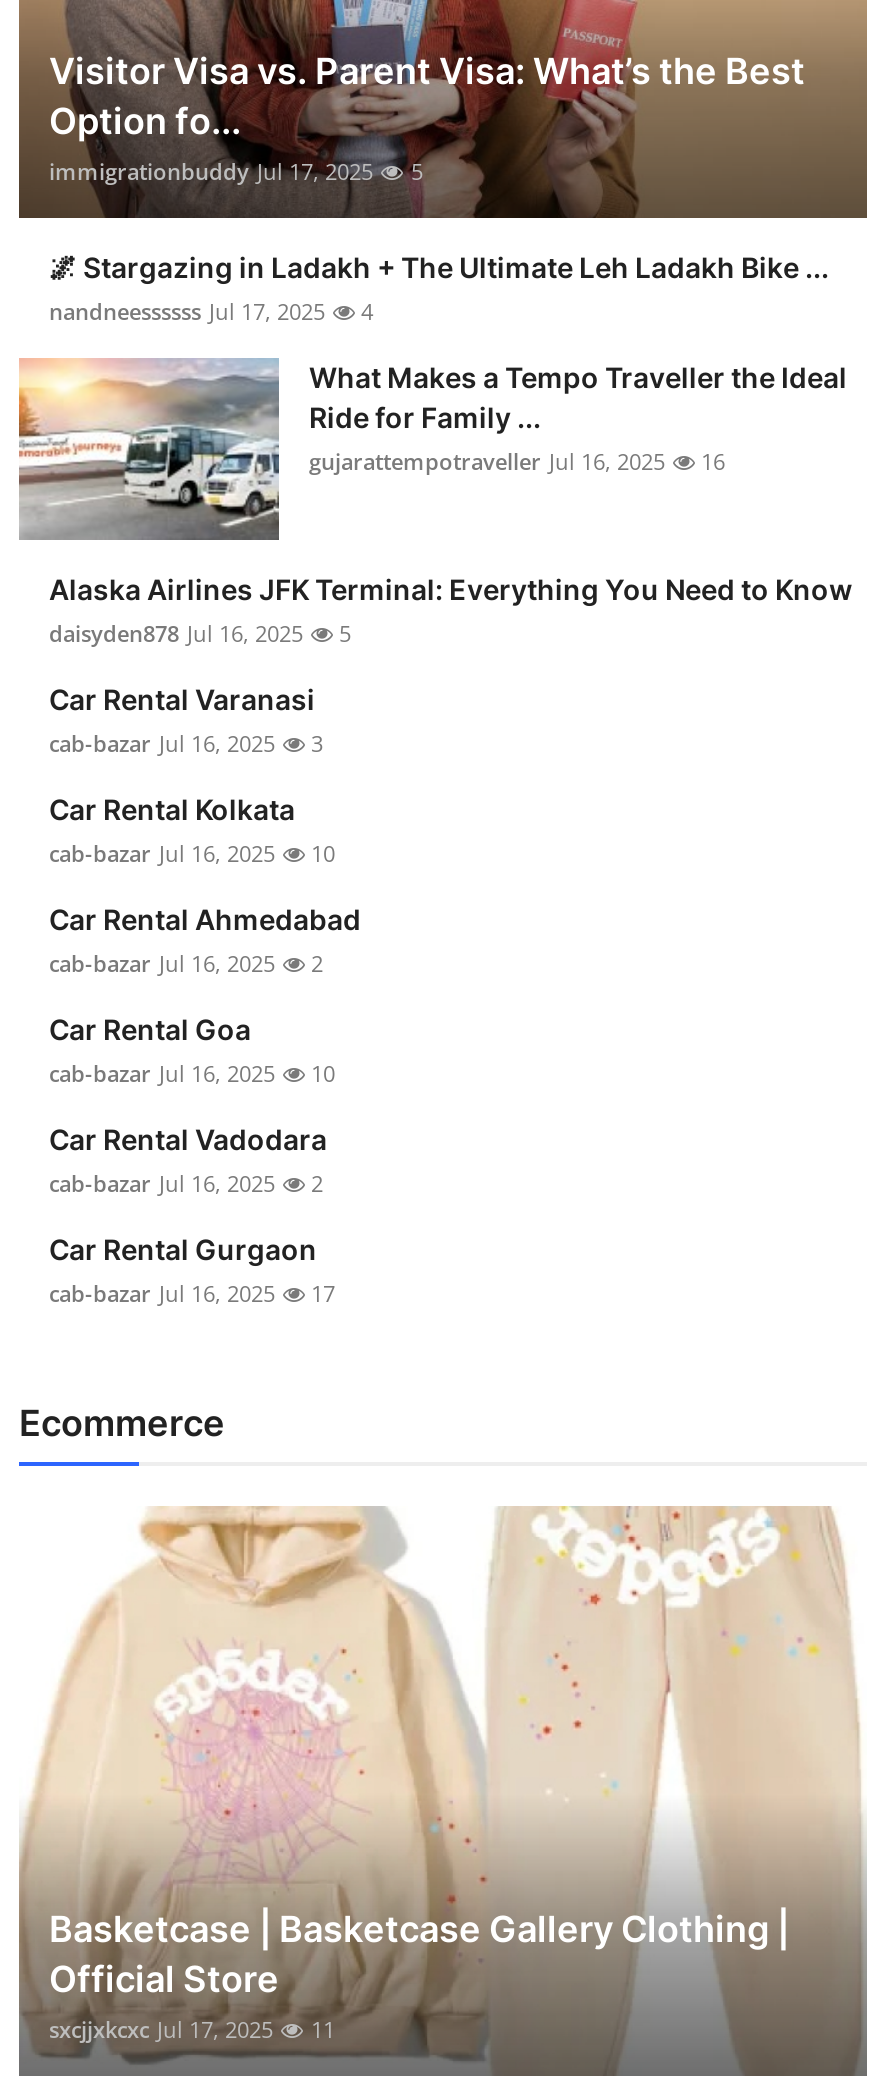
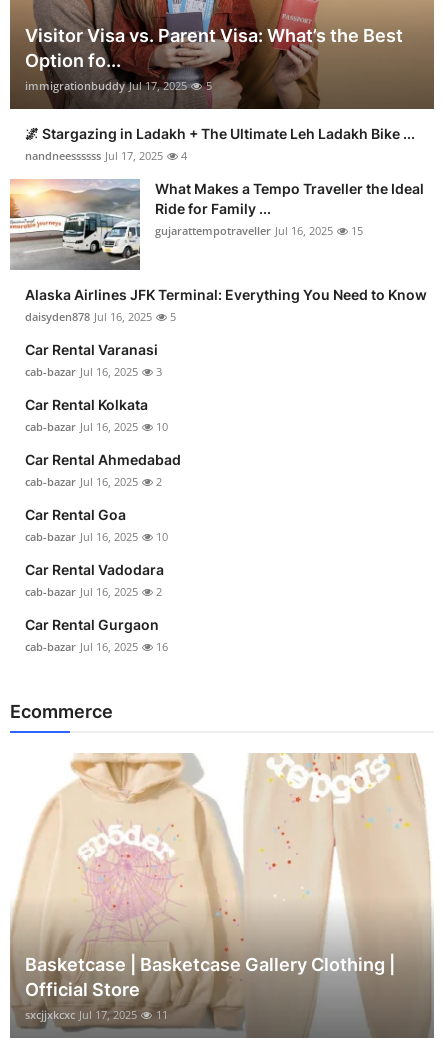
- gujarattempotraveller Jul 16, 2025 16
+ gujarattempotraveller Jul 16, 2025 15

- cab-bazar Jul 16, 2025 17
+ cab-bazar Jul 16, 2025 16
